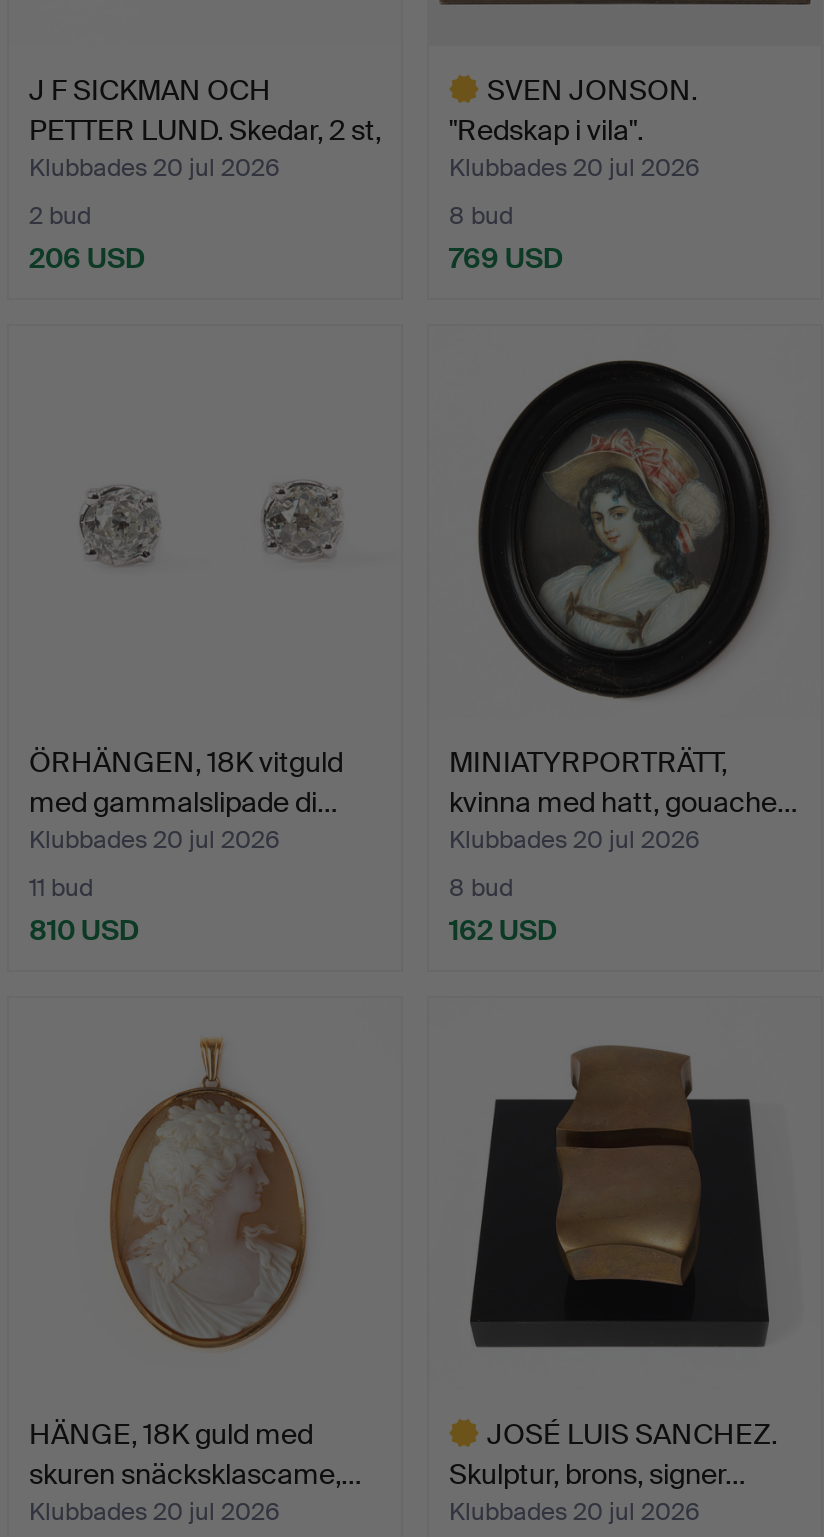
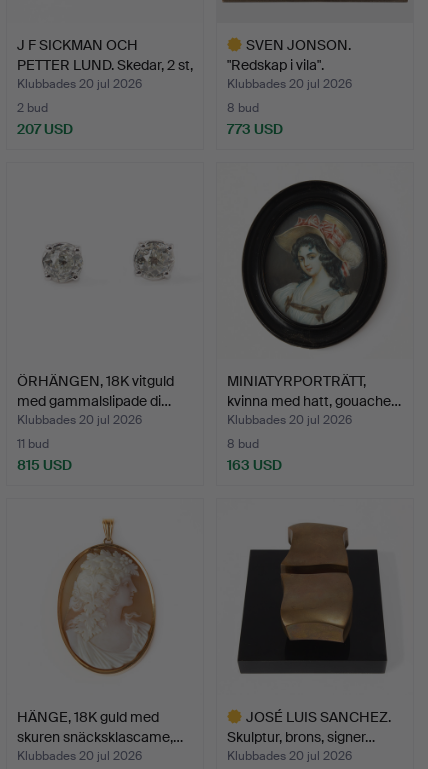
- 206 USD
+ 207 USD

- 769 USD
+ 773 USD

- 810 USD
+ 815 USD

- 162 USD
+ 163 USD
